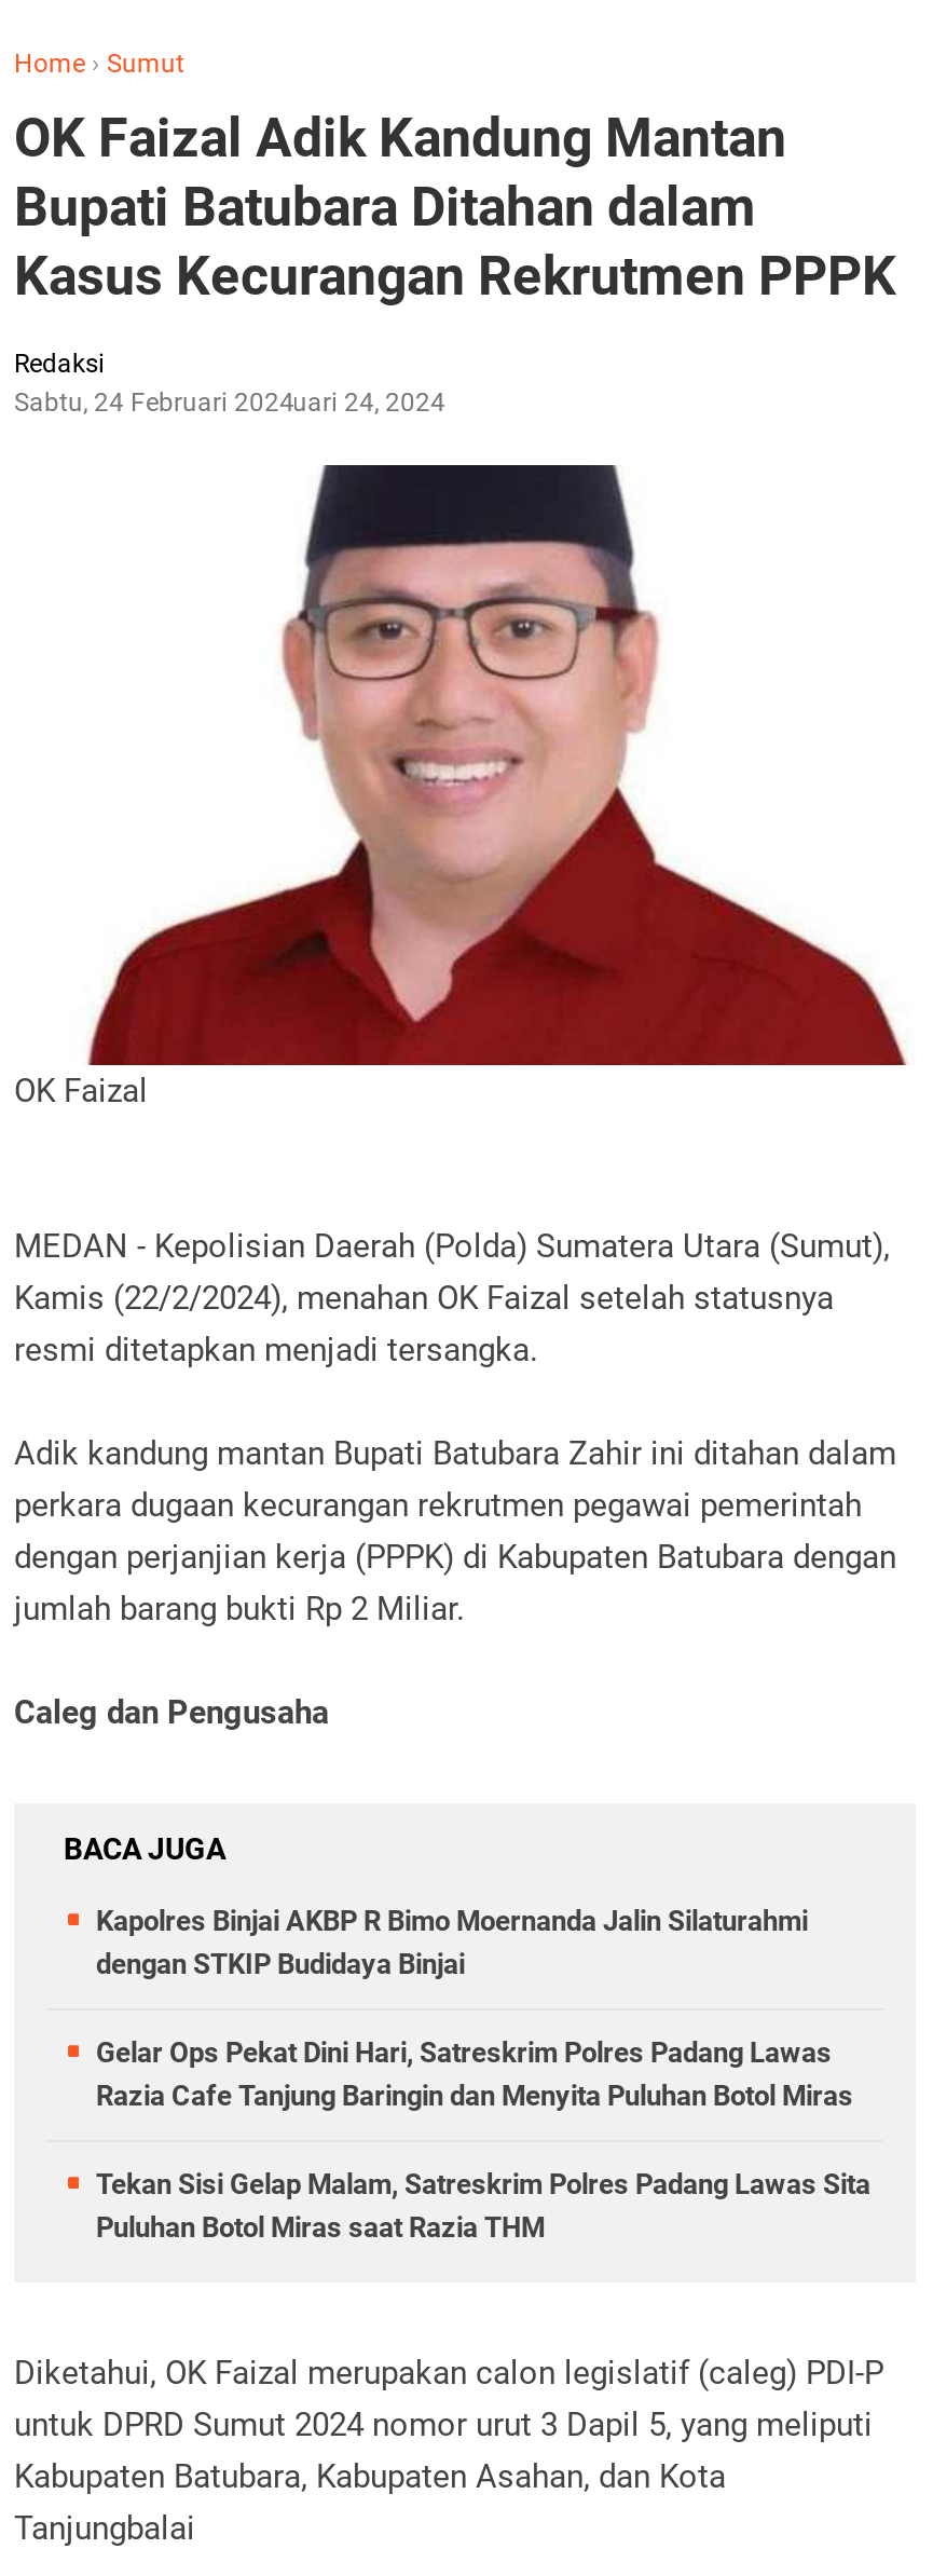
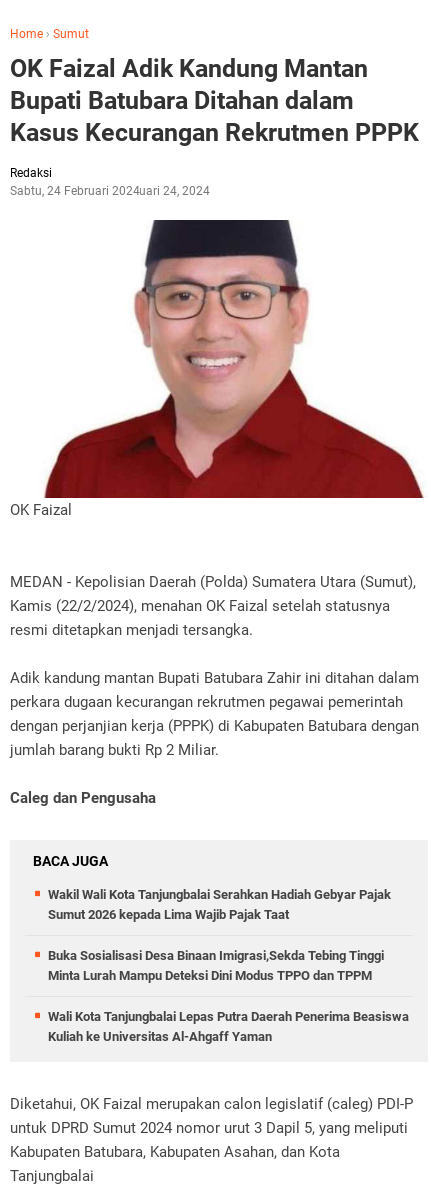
- Kapolres Binjai AKBP R Bimo Moernanda Jalin Silaturahmi
- dengan STKIP Budidaya Binjai
+ Wakil Wali Kota Tanjungbalai Serahkan Hadiah Gebyar Pajak
+ Sumut 2026 kepada Lima Wajib Pajak Taat

- Gelar Ops Pekat Dini Hari, Satreskrim Polres Padang Lawas
- Razia Cafe Tanjung Baringin dan Menyita Puluhan Botol Miras
+ Buka Sosialisasi Desa Binaan Imigrasi,Sekda Tebing Tinggi
+ Minta Lurah Mampu Deteksi Dini Modus TPPO dan TPPM

- Tekan Sisi Gelap Malam, Satreskrim Polres Padang Lawas Sita
- Puluhan Botol Miras saat Razia THM
+ Wali Kota Tanjungbalai Lepas Putra Daerah Penerima Beasiswa
+ Kuliah ke Universitas Al-Ahgaff Yaman
